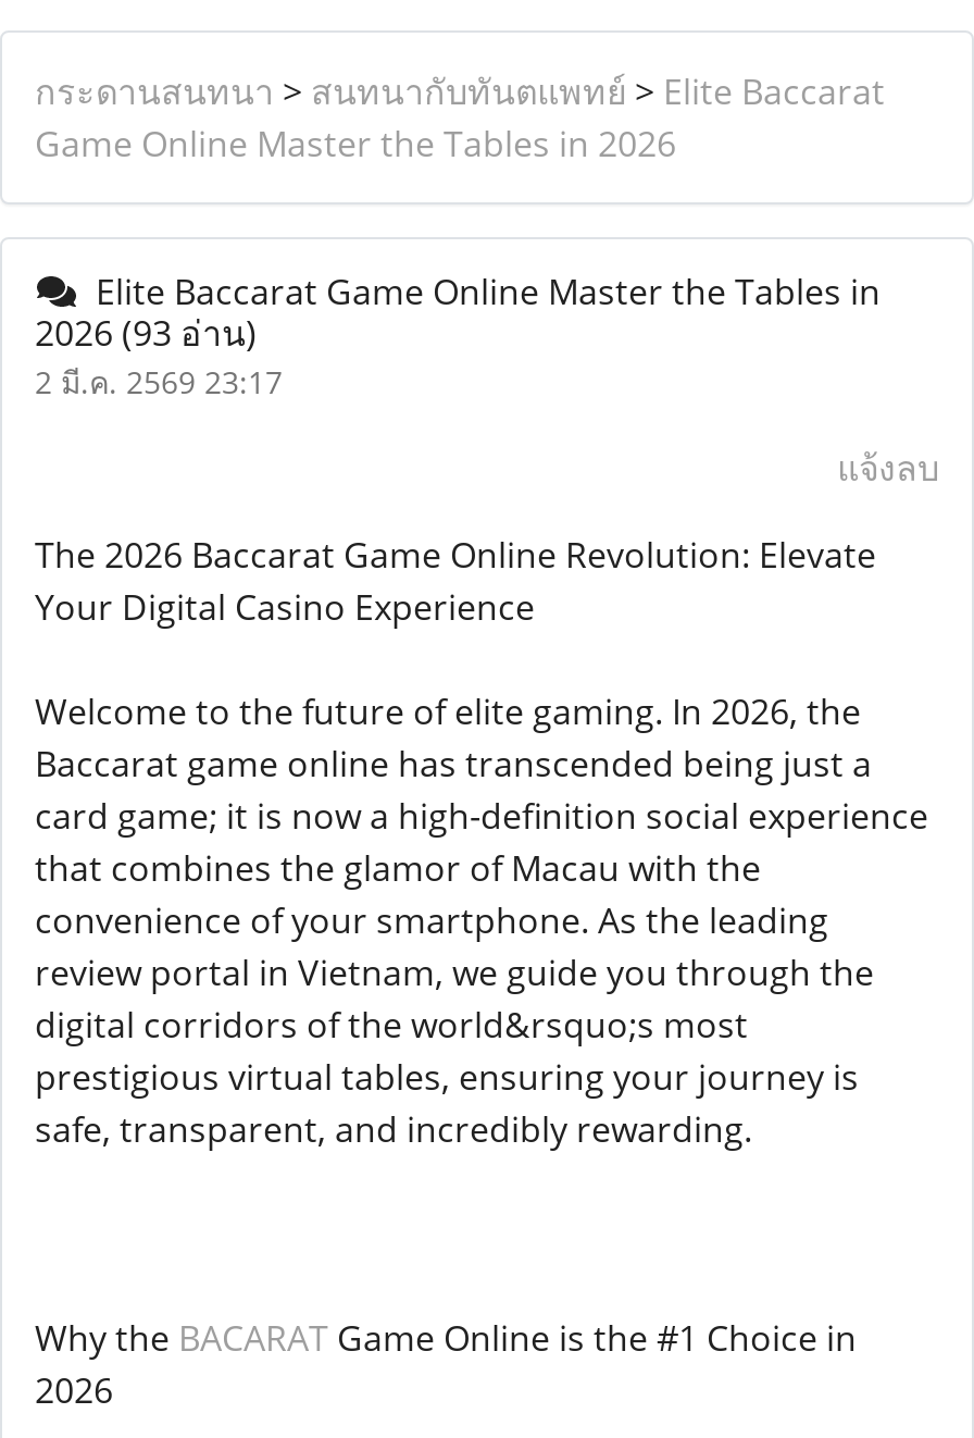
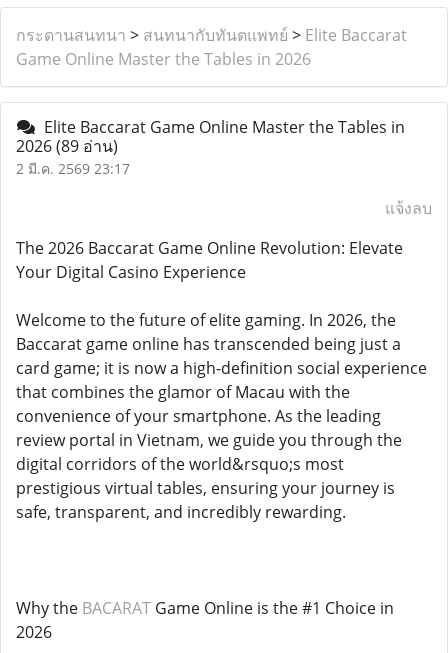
- 2026 (93 อ่าน)
+ 2026 (89 อ่าน)
